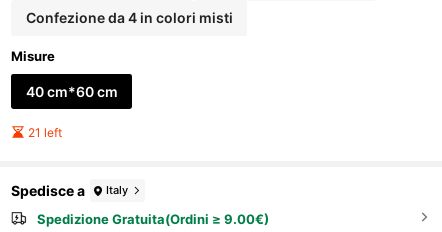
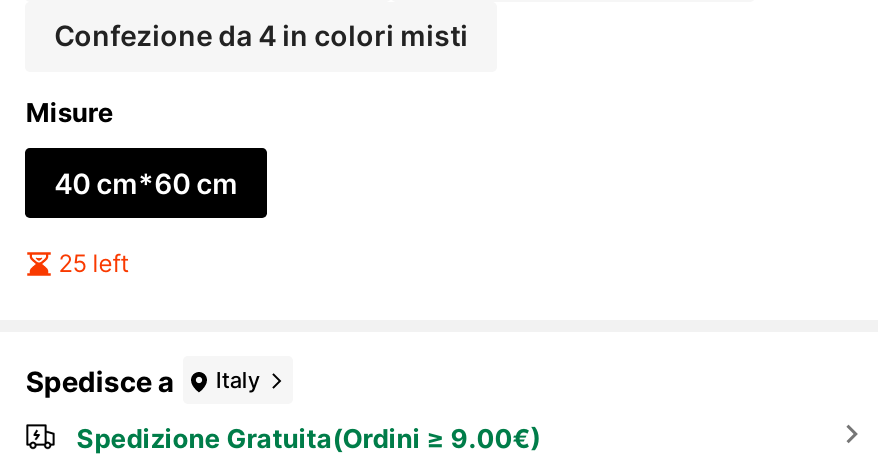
- 21 left
+ 25 left
